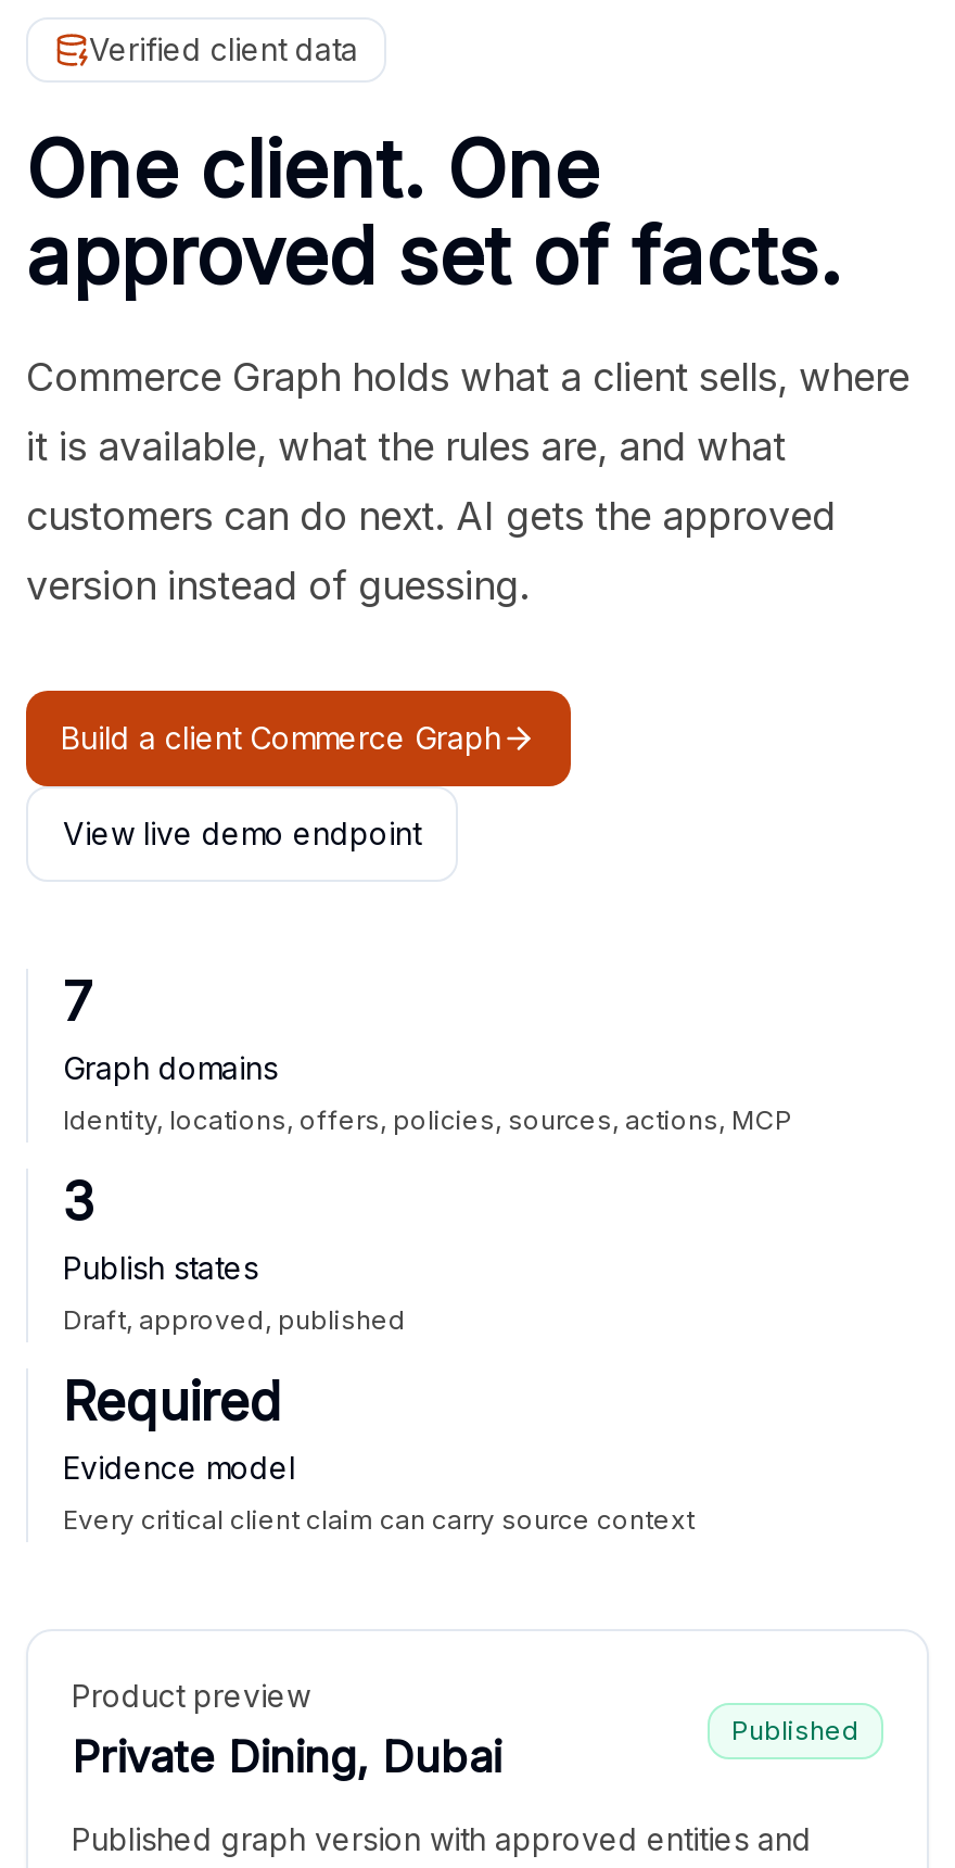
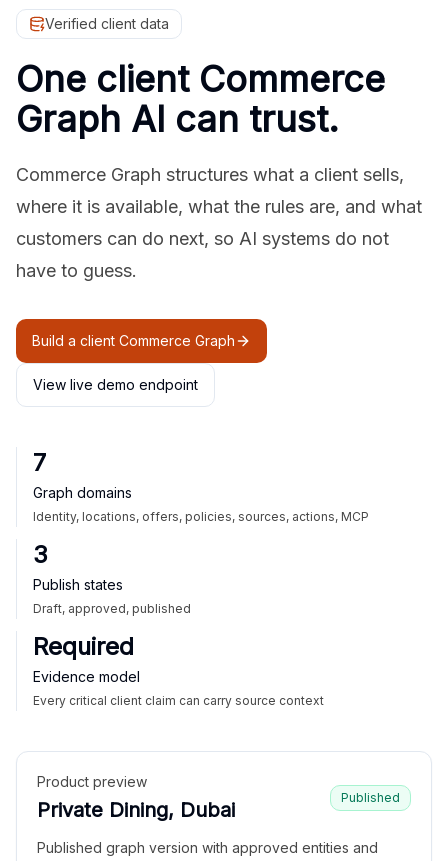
- One client. One
- approved set of facts.
+ One client Commerce
+ Graph AI can trust.

- Commerce Graph holds what a client sells, where
+ Commerce Graph structures what a client sells,

- it is available, what the rules are, and what
+ where it is available, what the rules are, and what

- customers can do next. AI gets the approved
+ customers can do next, so AI systems do not

- version instead of guessing.
+ have to guess.
